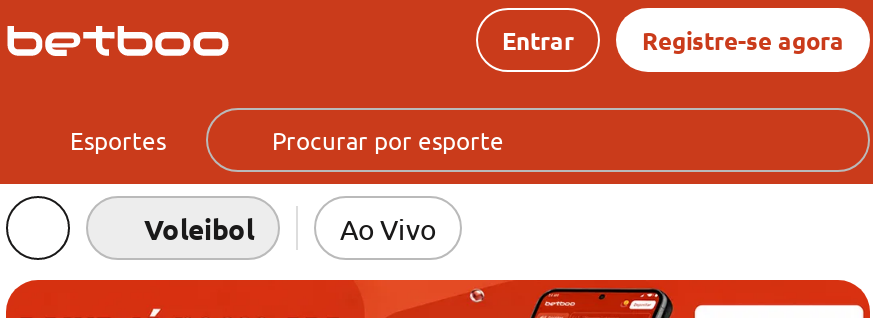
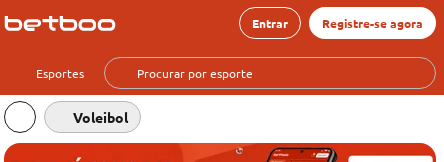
- Ao Vivo
